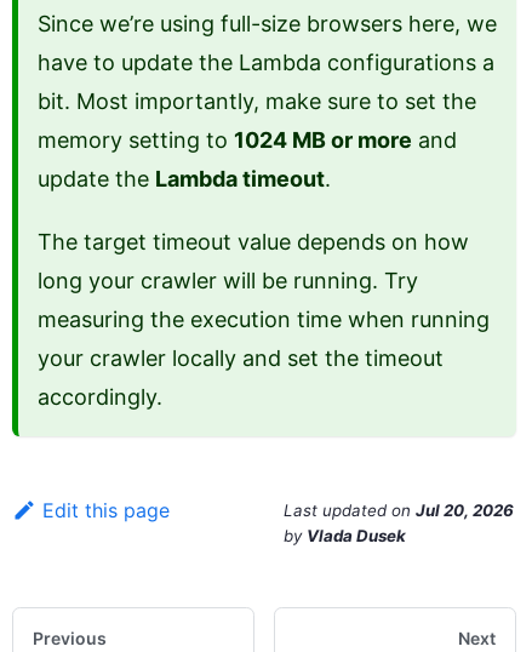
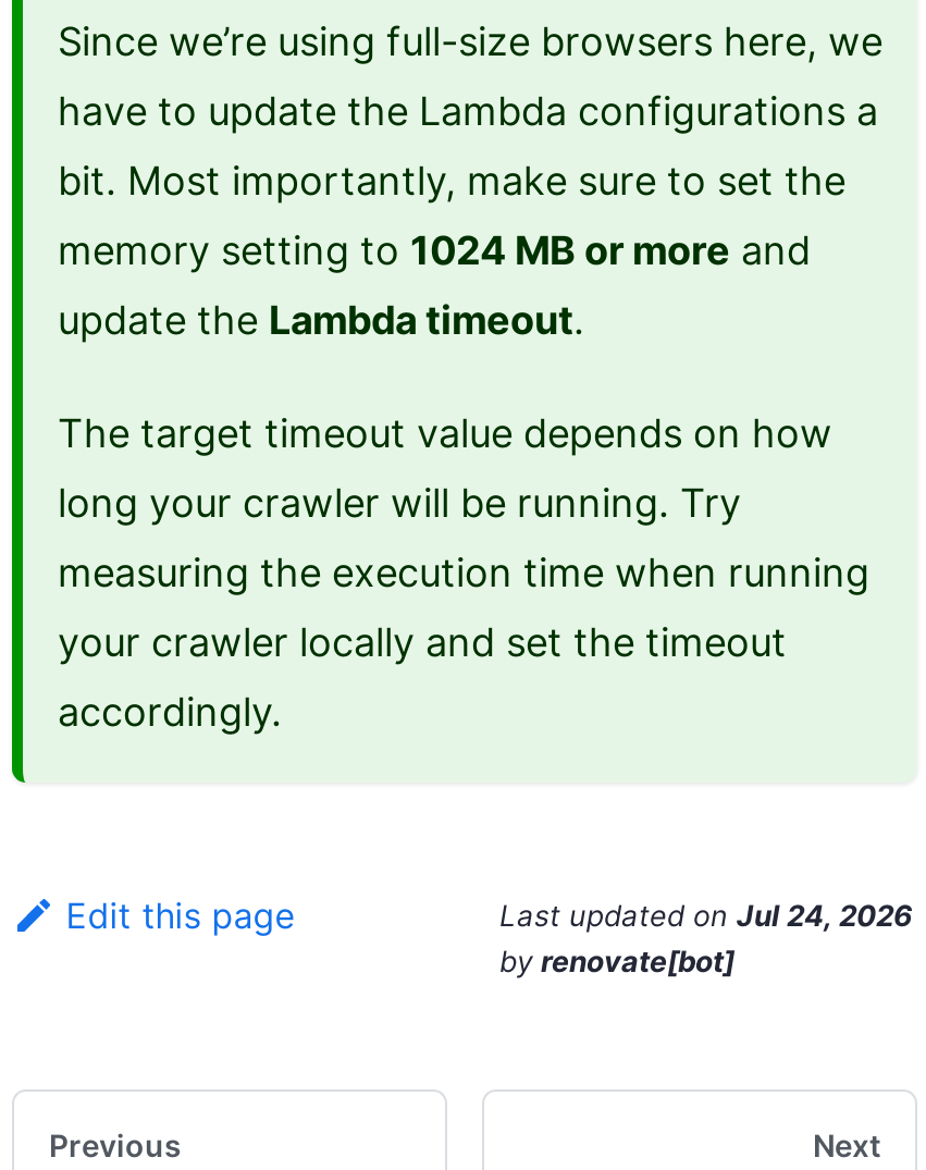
- Last updated on Jul 20, 2026
- by Vlada Dusek
+ Last updated on Jul 24, 2026
+ by renovate[bot]
